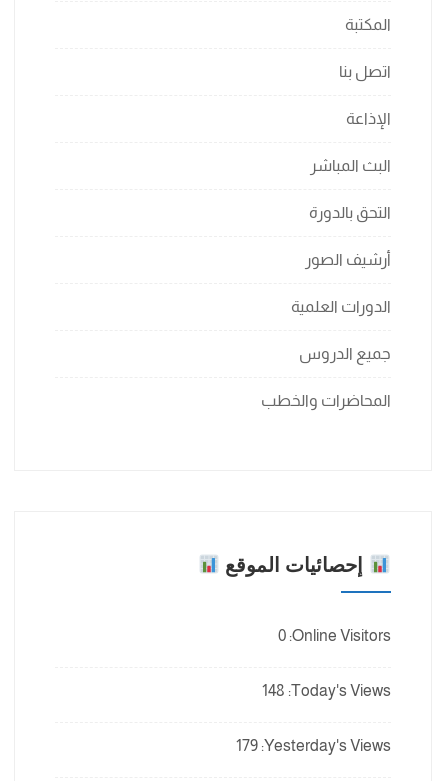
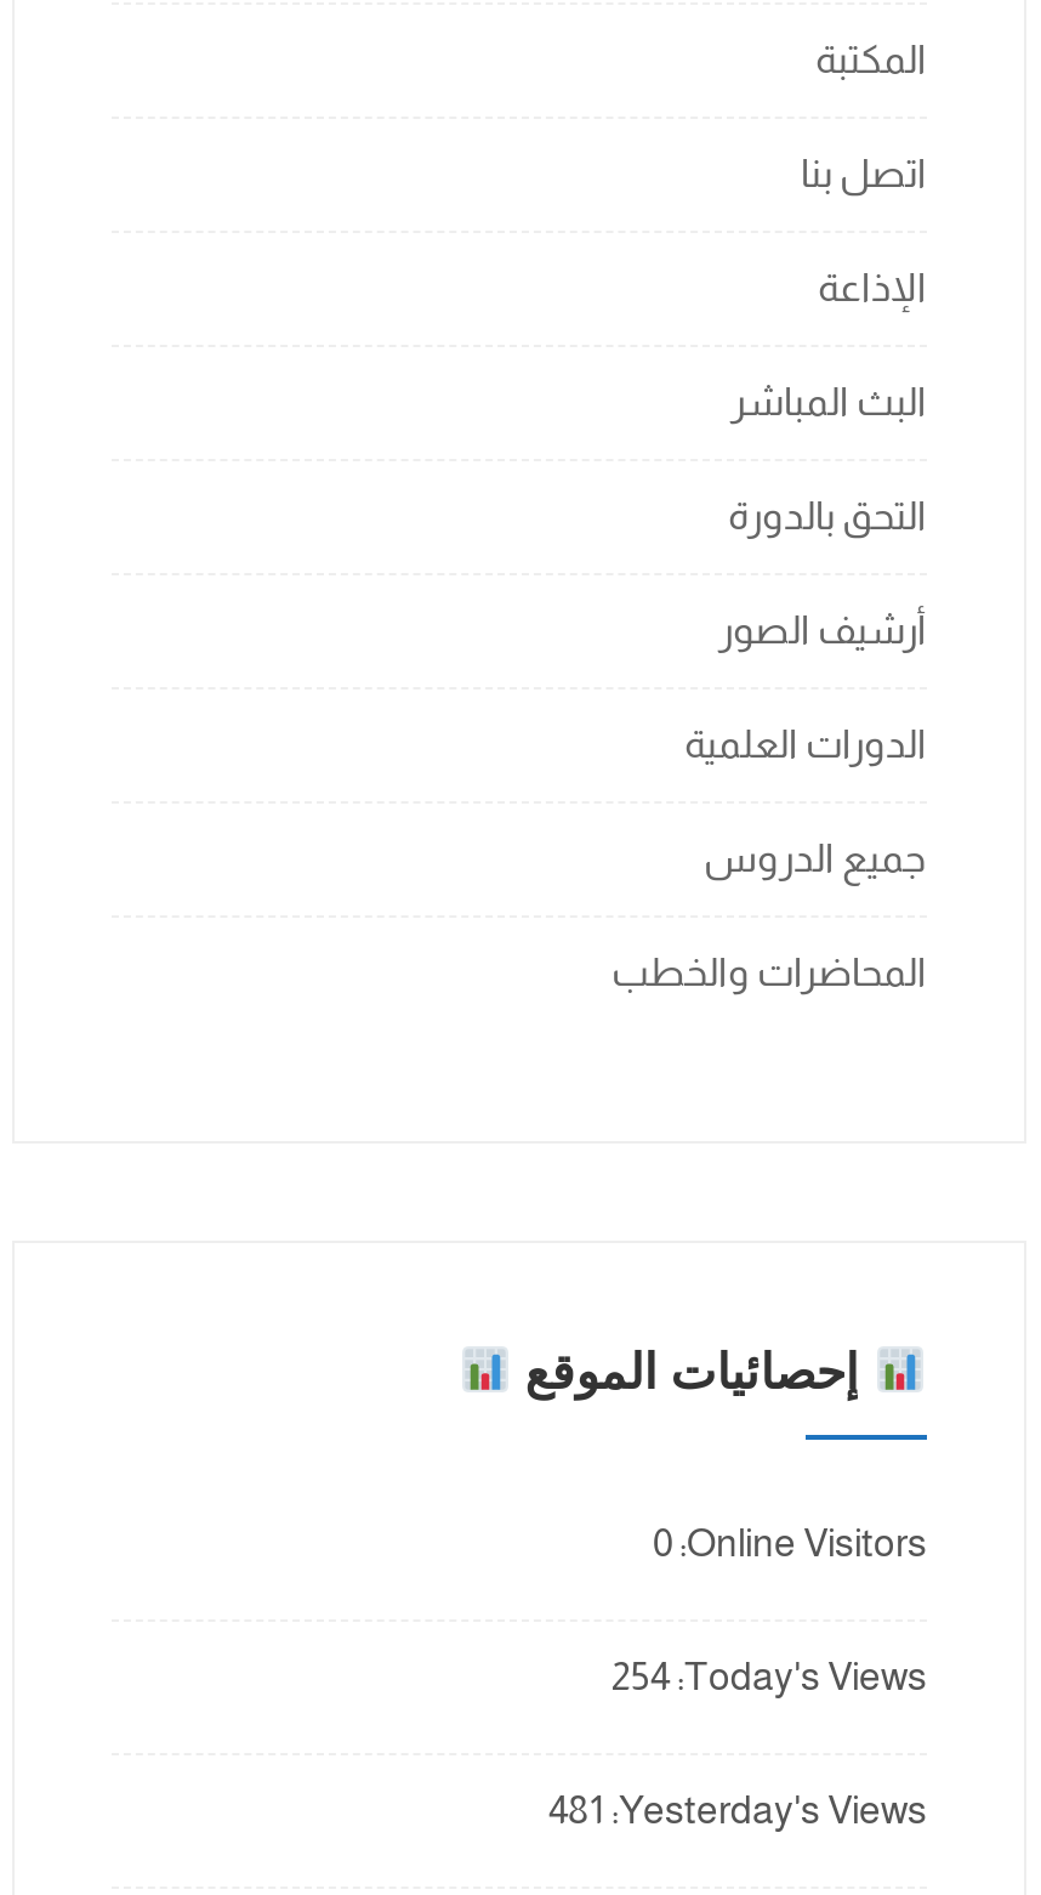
- 148 Today's Views:
+ 254 Today's Views:

- 179 Yesterday's Views:
+ 481 Yesterday's Views:
